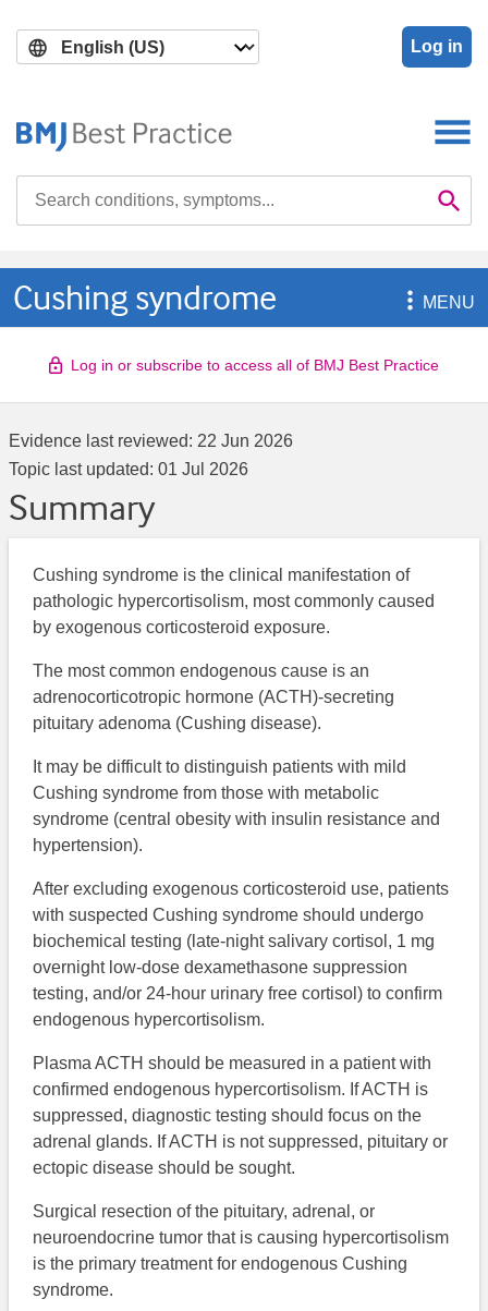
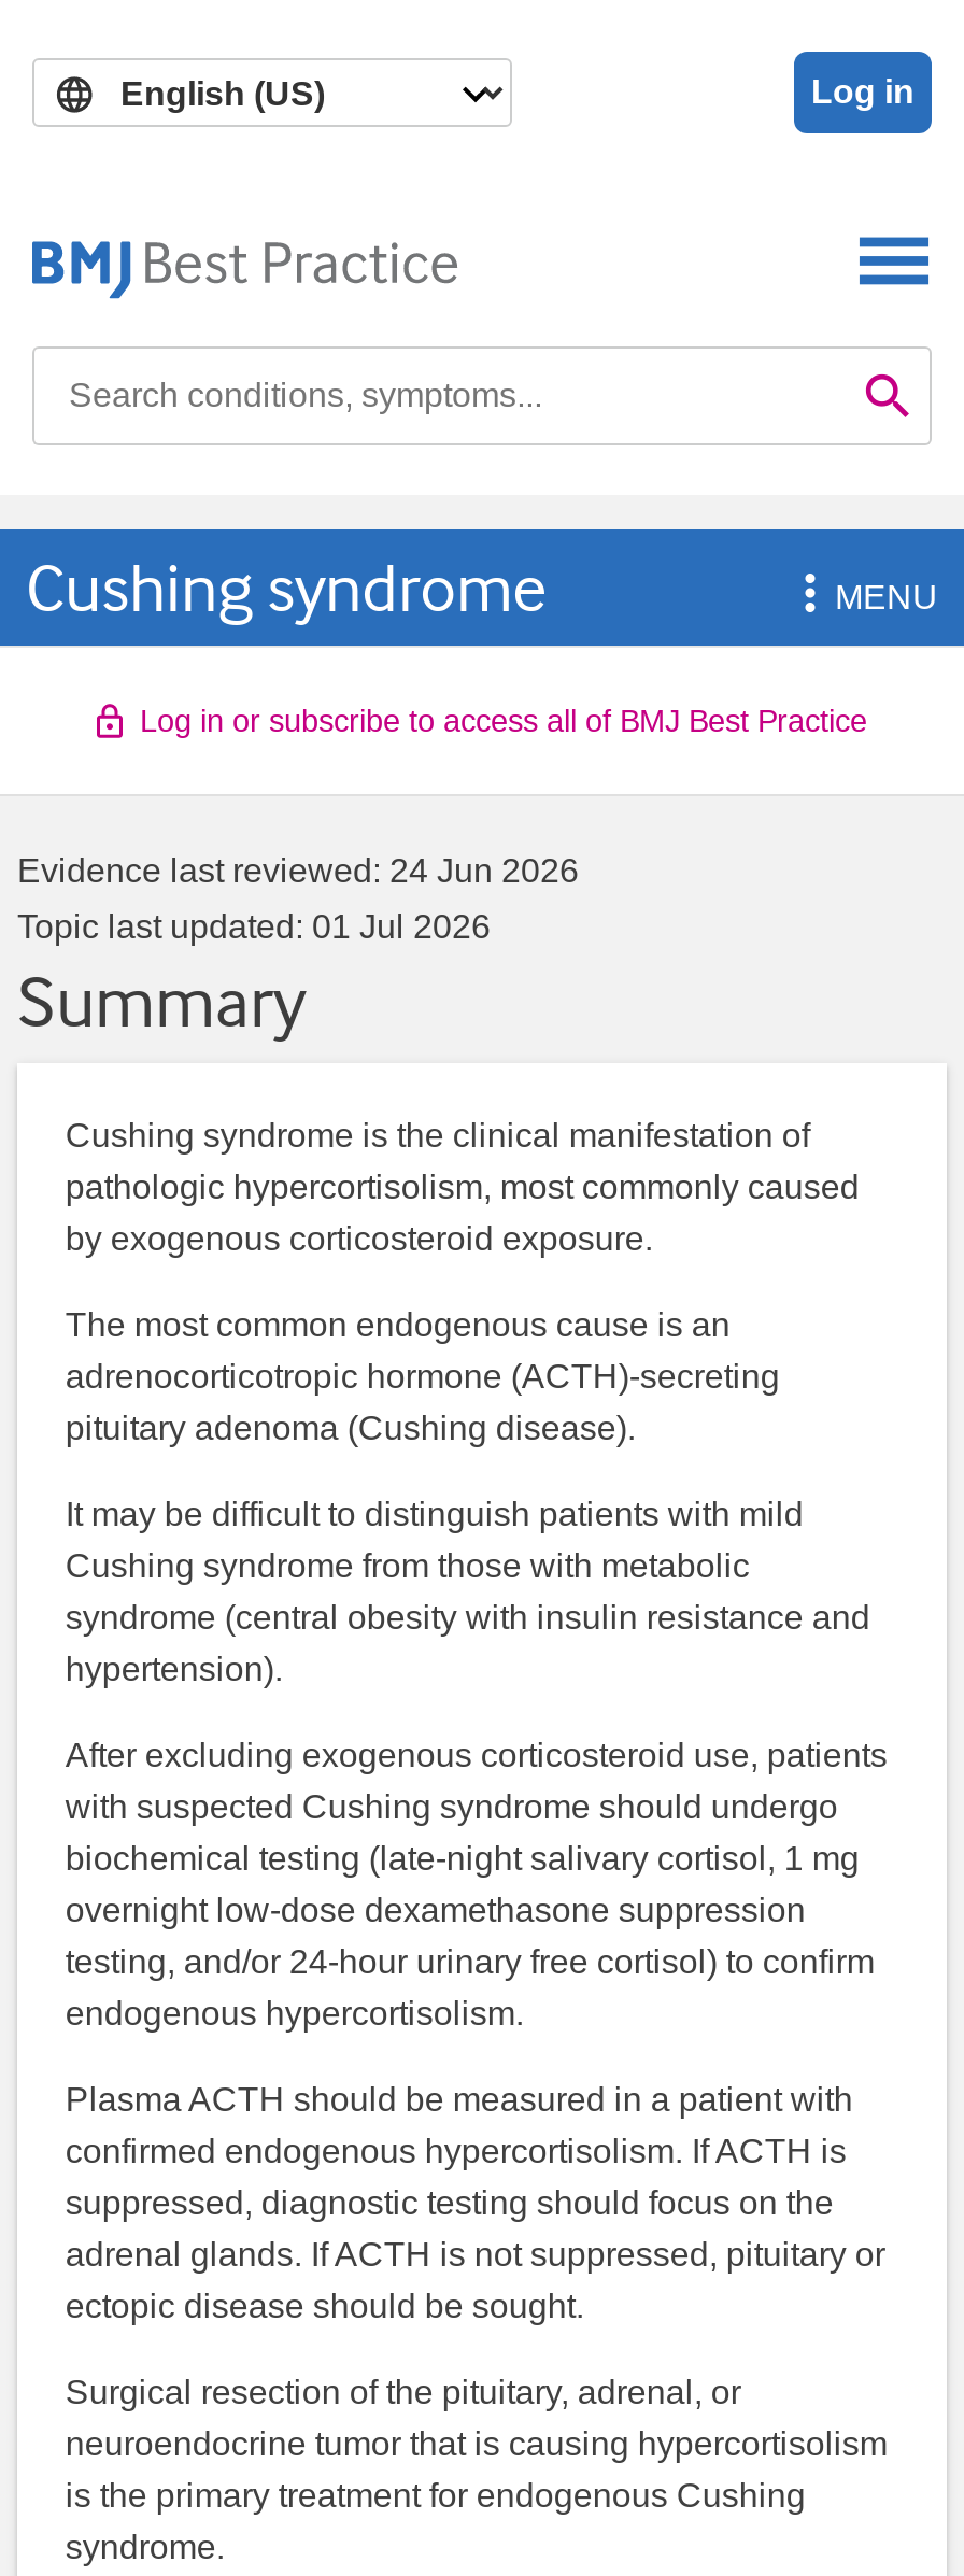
- Evidence last reviewed: 22 Jun 2026
+ Evidence last reviewed: 24 Jun 2026
